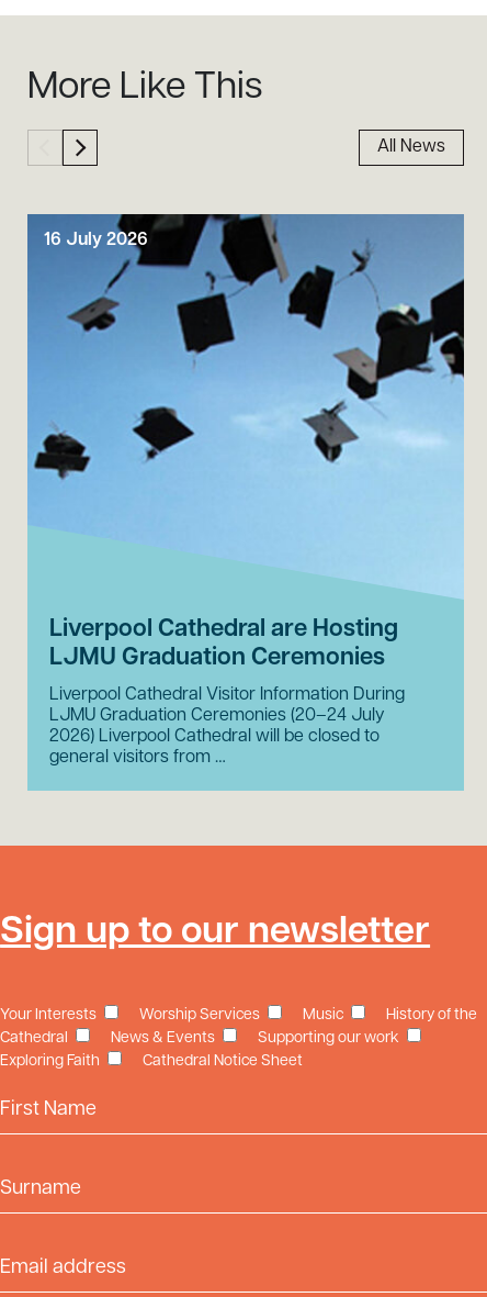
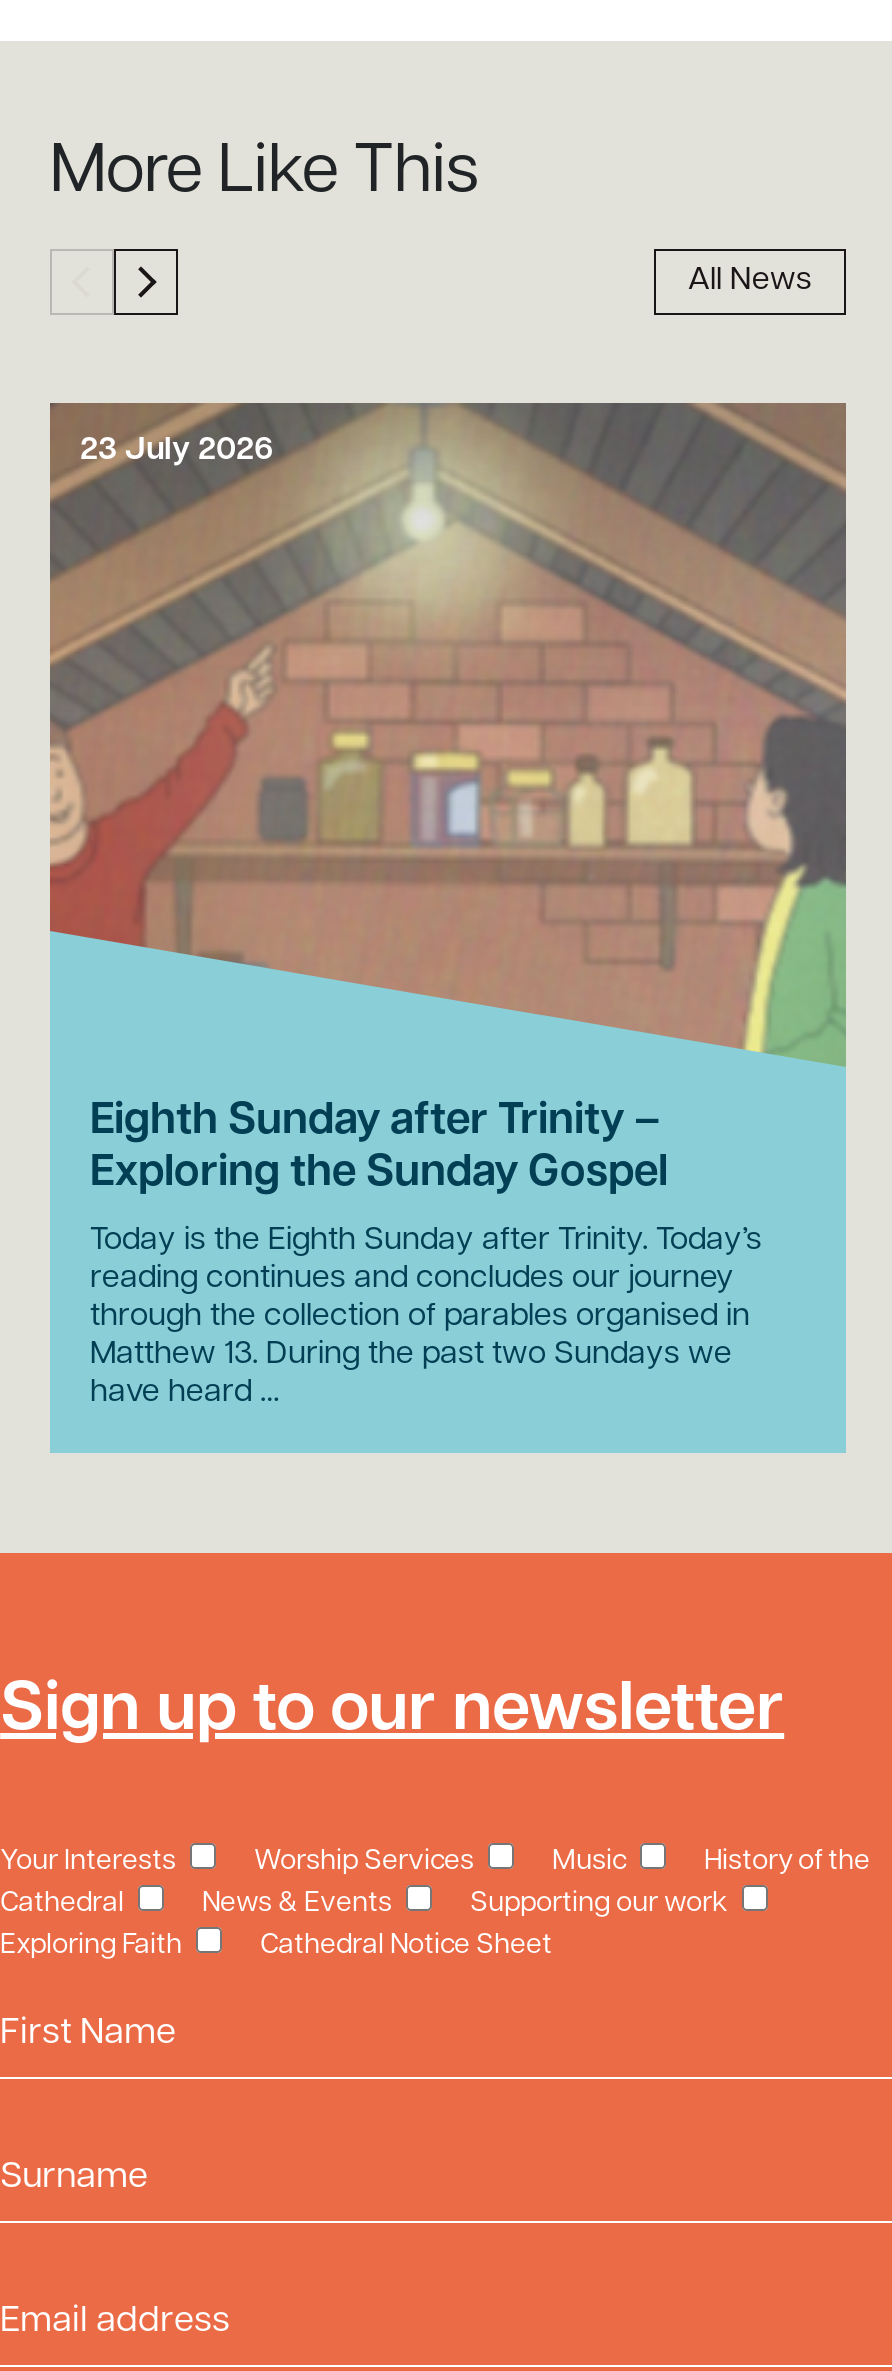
- [image]
- 16 July 2026
+ [image]
+ 23 July 2026

- Liverpool Cathedral are Hosting
- LJMU Graduation Ceremonies
+ Eighth Sunday after Trinity –
+ Exploring the Sunday Gospel

- Liverpool Cathedral Visitor Information During
- LJMU Graduation Ceremonies (20–24 July
- 2026) Liverpool Cathedral will be closed to
- general visitors from …
+ Today is the Eighth Sunday after Trinity. Today’s
+ reading continues and concludes our journey
+ through the collection of parables organised in
+ Matthew 13. During the past two Sundays we
+ have heard …
